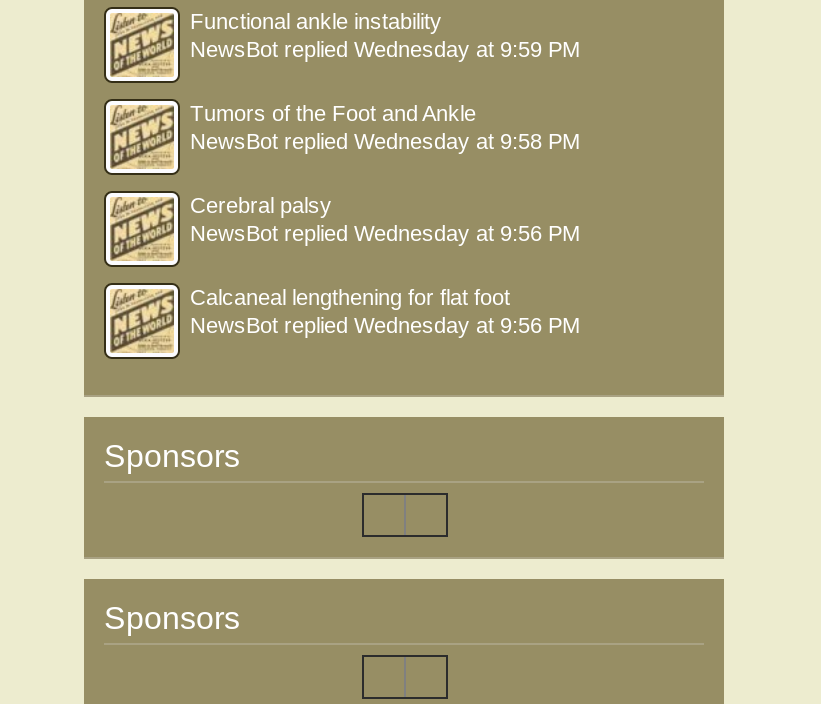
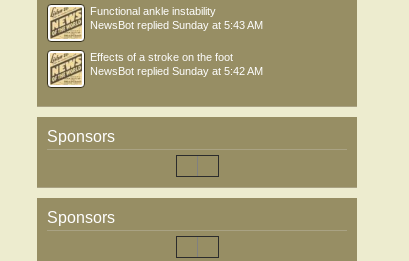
- NewsBot replied Wednesday at 9:59 PM
- Tumors of the Foot and Ankle
- NewsBot replied Wednesday at 9:58 PM
- Cerebral palsy
- NewsBot replied Wednesday at 9:56 PM
- Calcaneal lengthening for flat foot
- NewsBot replied Wednesday at 9:56 PM
+ NewsBot replied Sunday at 5:43 AM
+ Effects of a stroke on the foot
+ NewsBot replied Sunday at 5:42 AM
